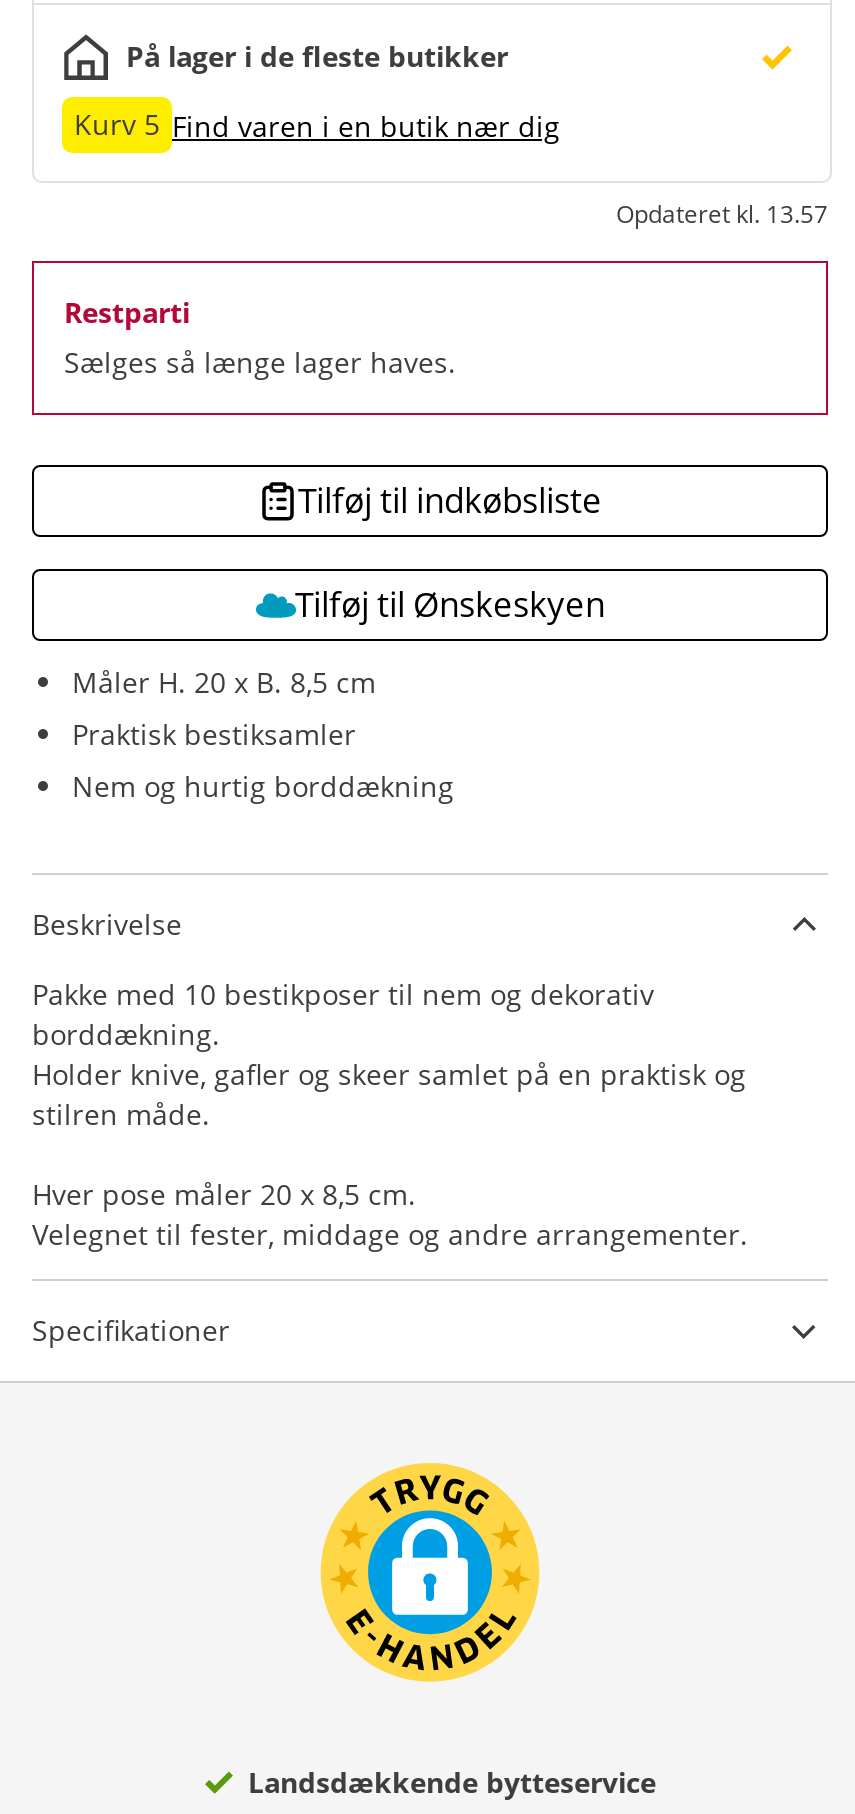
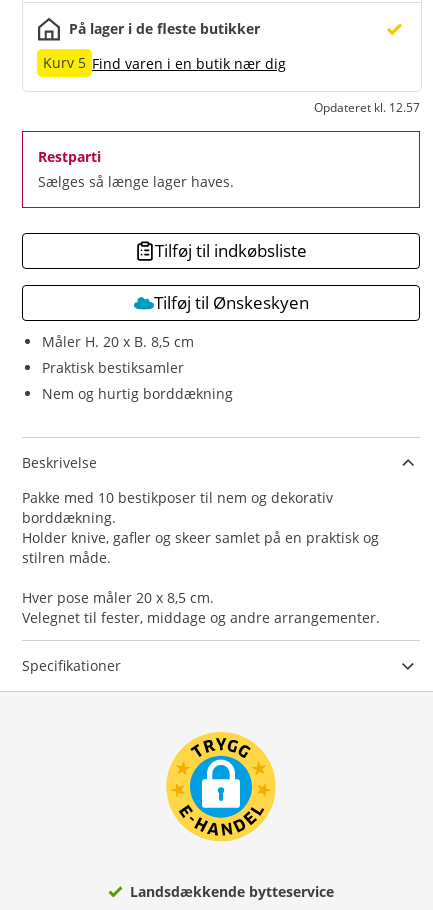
- Opdateret kl. 13.57
+ Opdateret kl. 12.57
